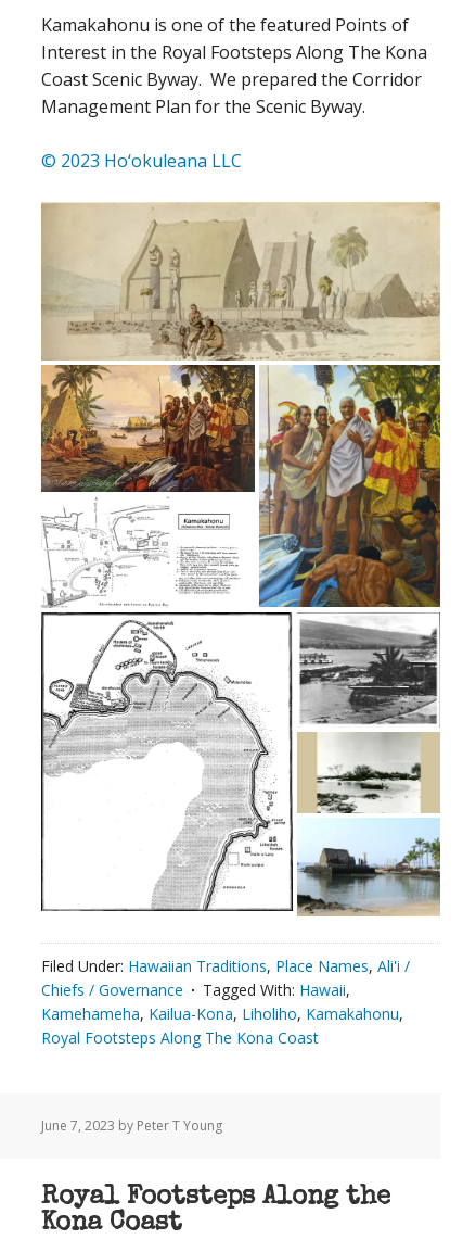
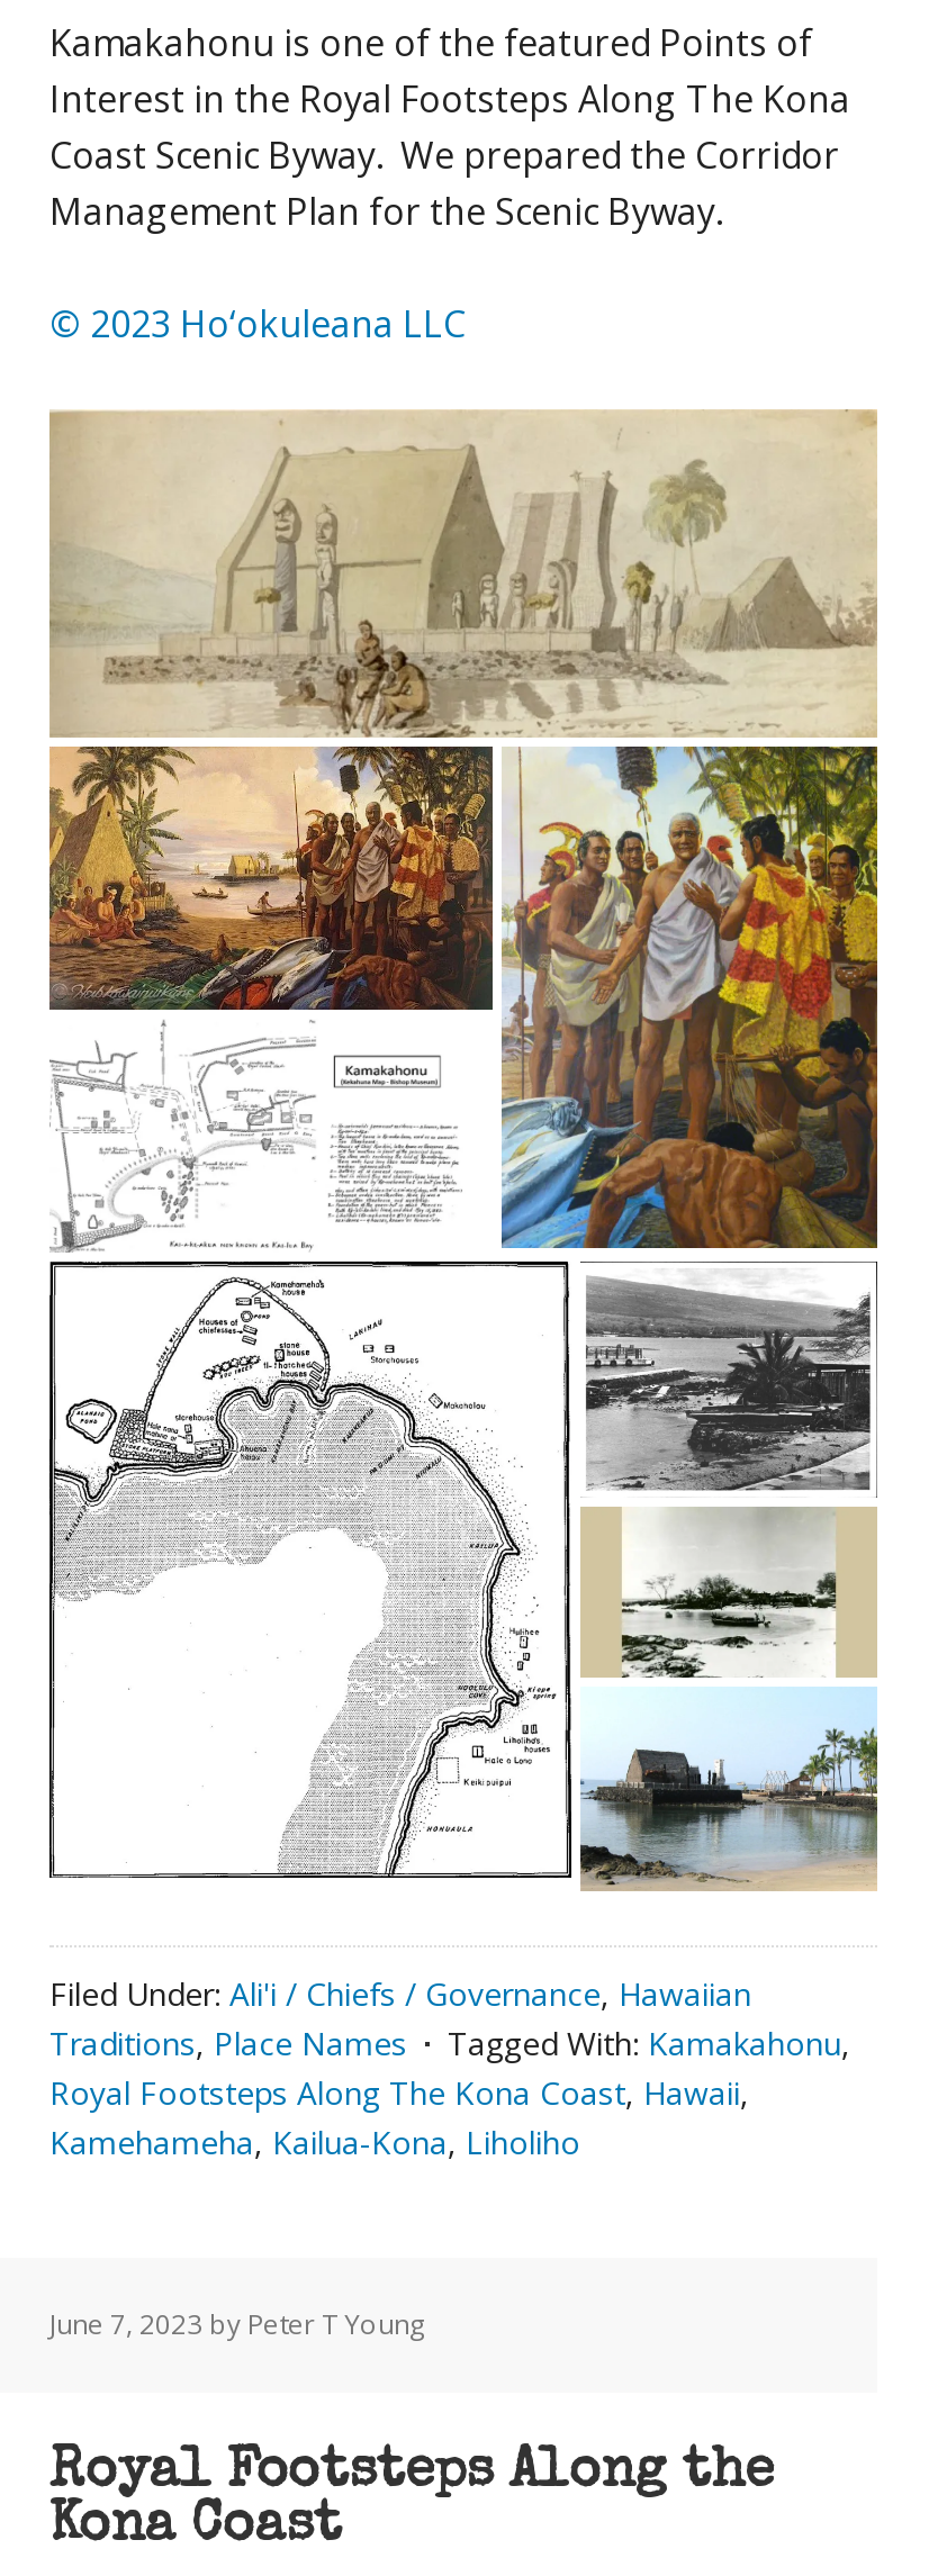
- Filed Under: Hawaiian Traditions, Place Names, Ali'i /
- Chiefs / Governance
- Tagged With: Hawaii,
- Kamehameha, Kailua-Kona, Liholiho, Kamakahonu,
- Royal Footsteps Along The Kona Coast
+ Filed Under: Ali'i / Chiefs / Governance, Hawaiian
+ Traditions, Place Names
+ Tagged With: Kamakahonu,
+ Royal Footsteps Along The Kona Coast, Hawaii,
+ Kamehameha, Kailua-Kona, Liholiho
